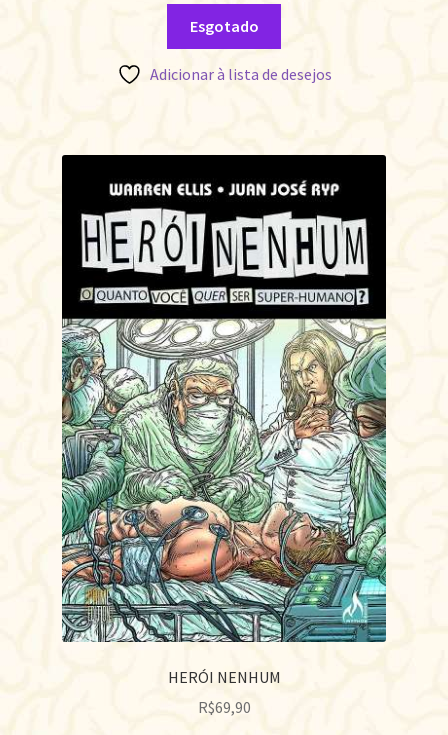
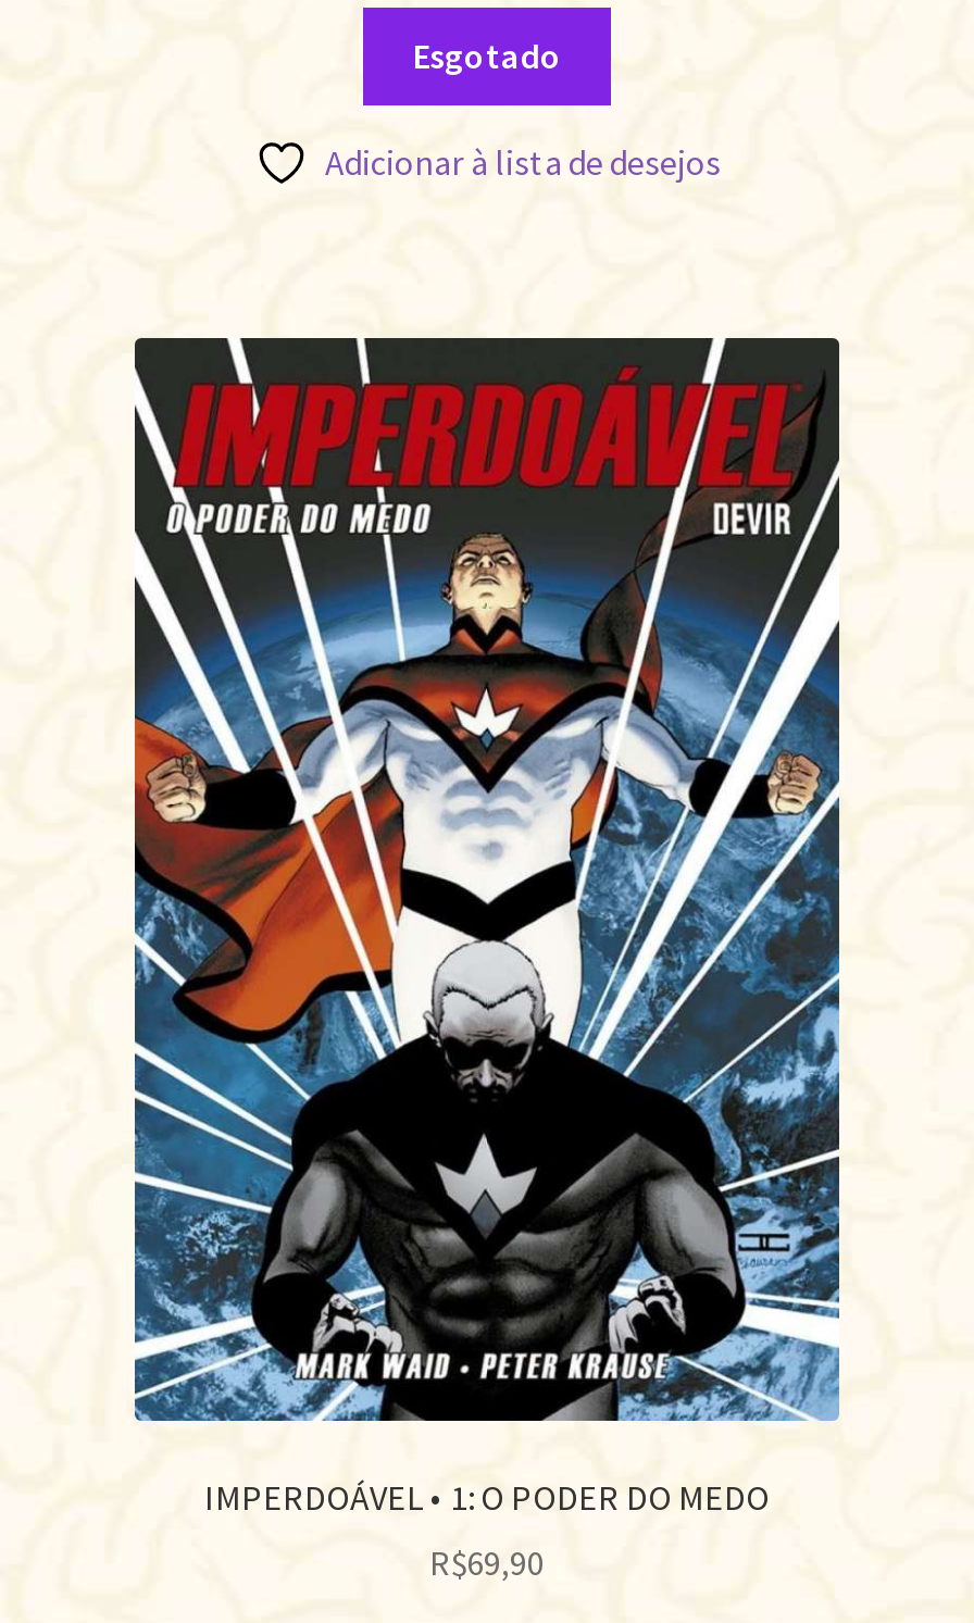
- [image]
- HERÓI NENHUM
+ [image]
+ IMPERDOÁVEL • 1: O PODER DO MEDO
